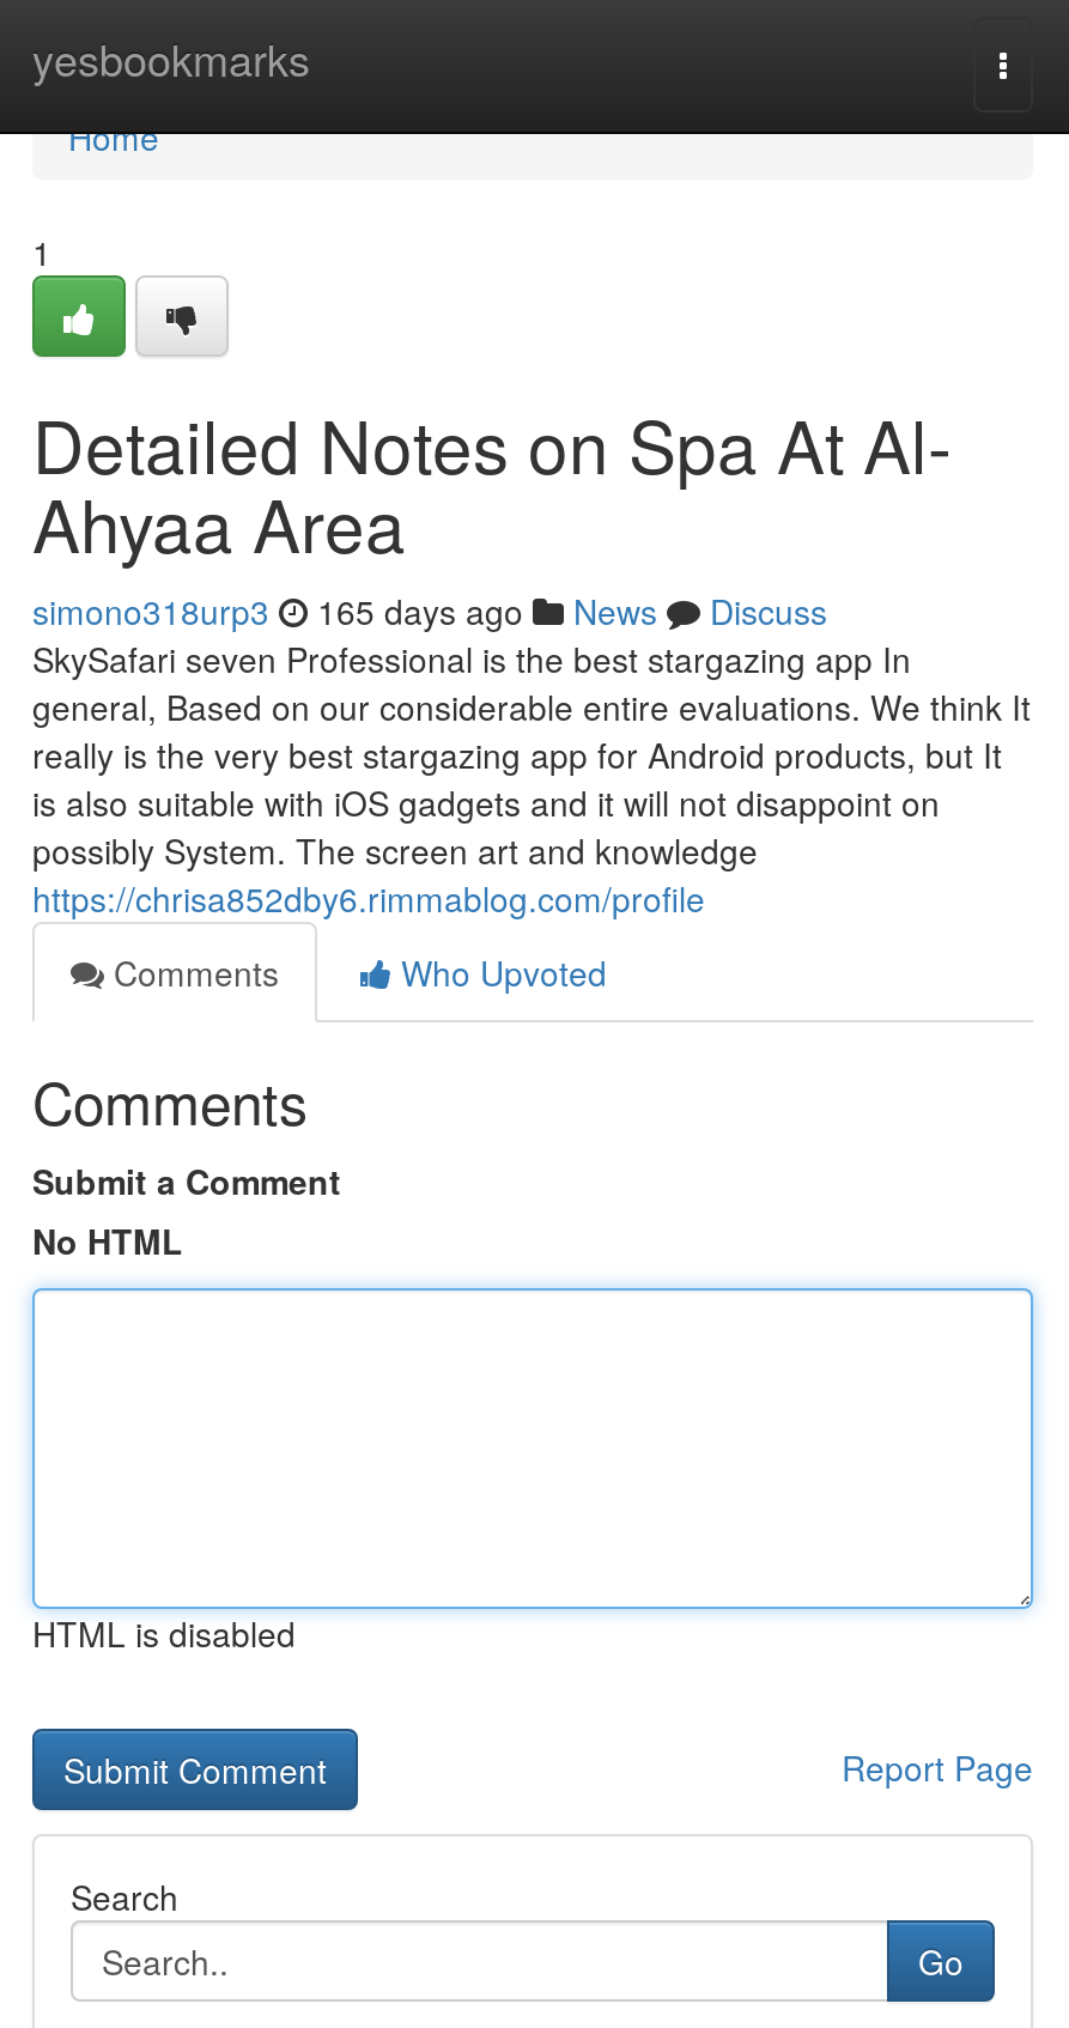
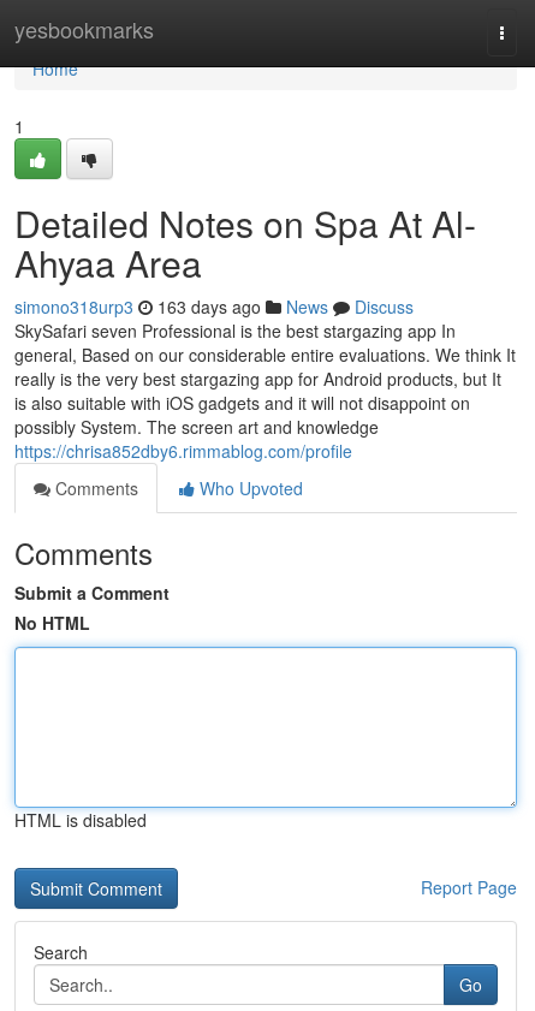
- simono318urp3 165 days ago News Discuss
+ simono318urp3 163 days ago News Discuss
